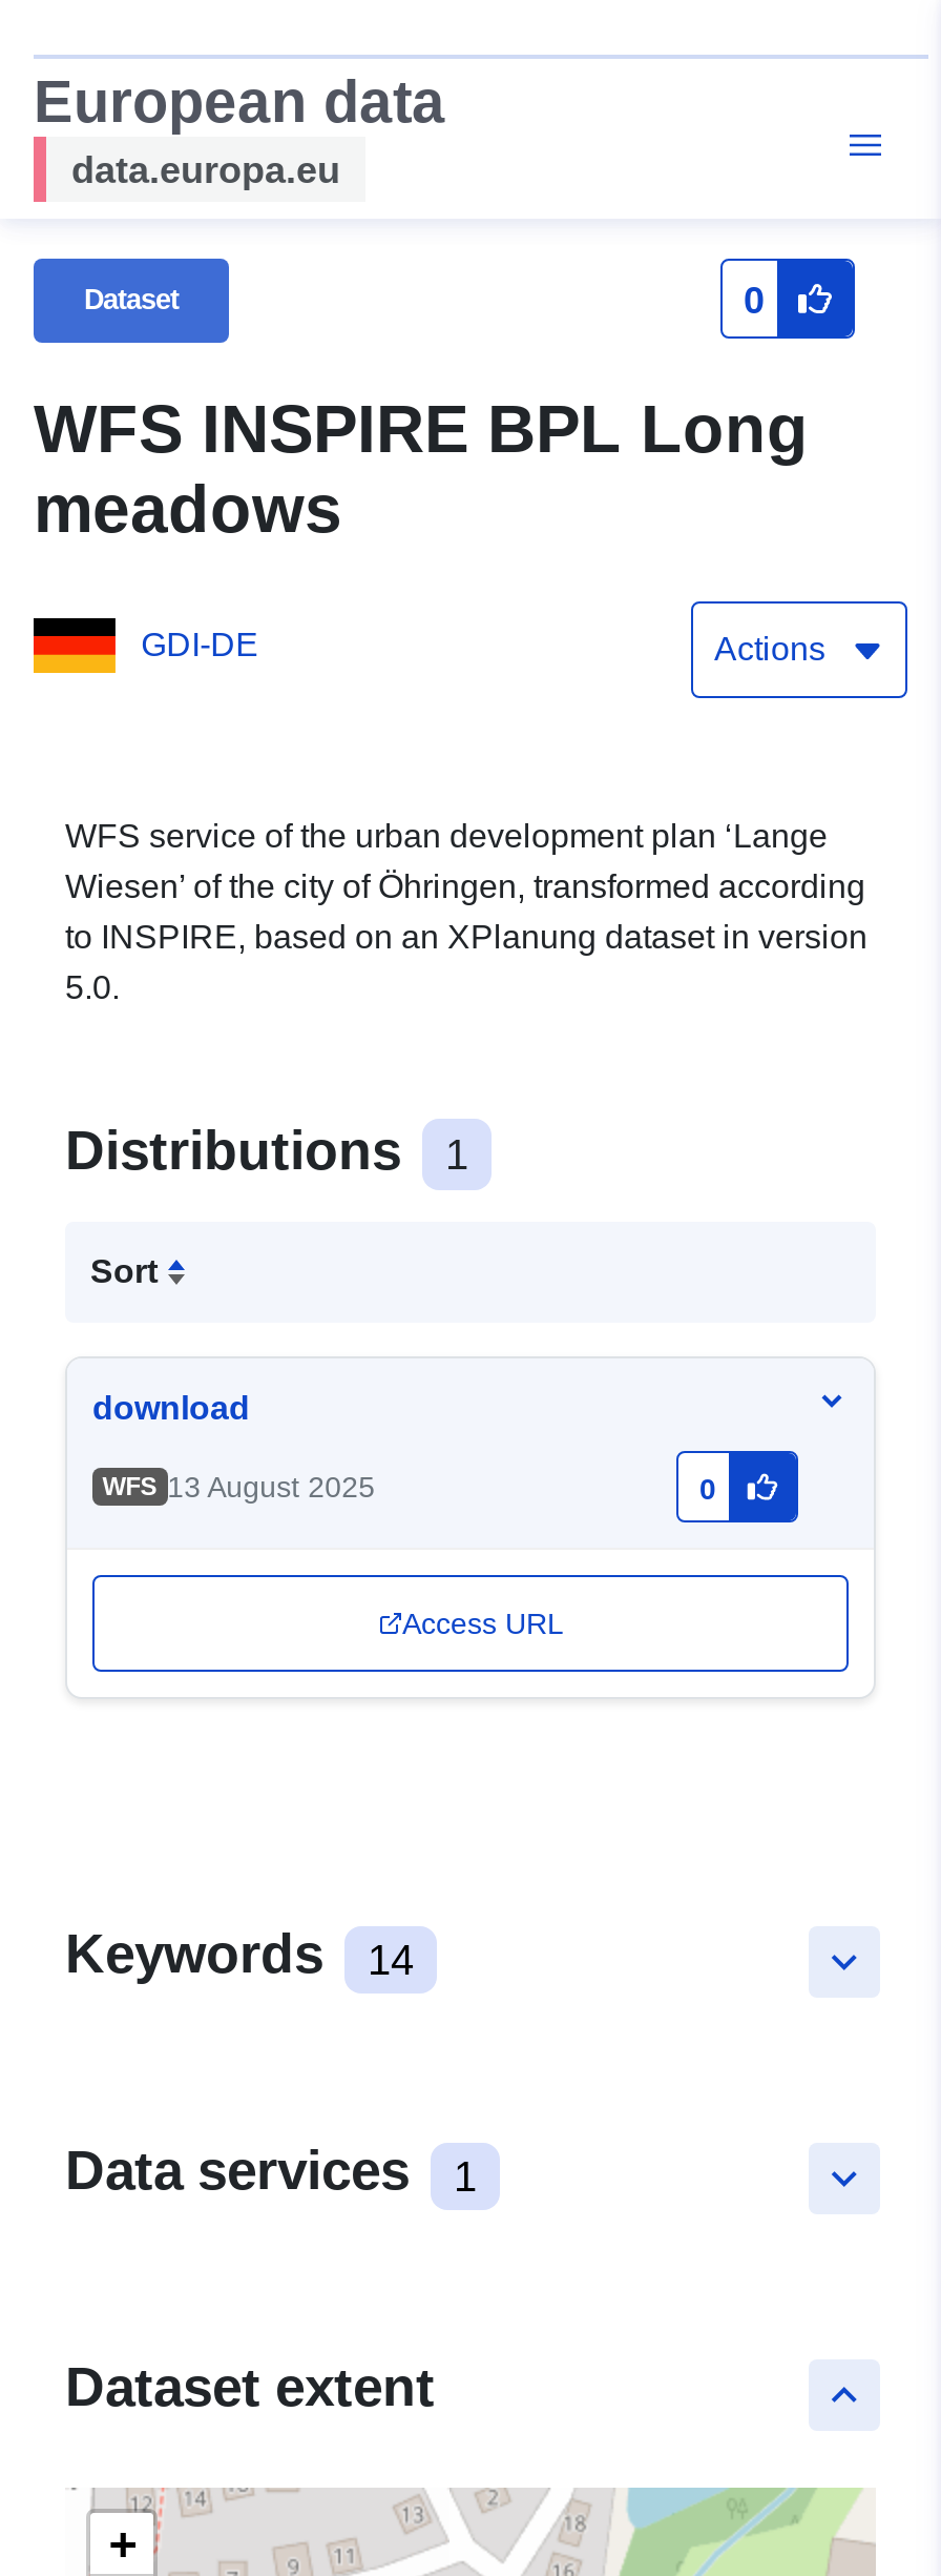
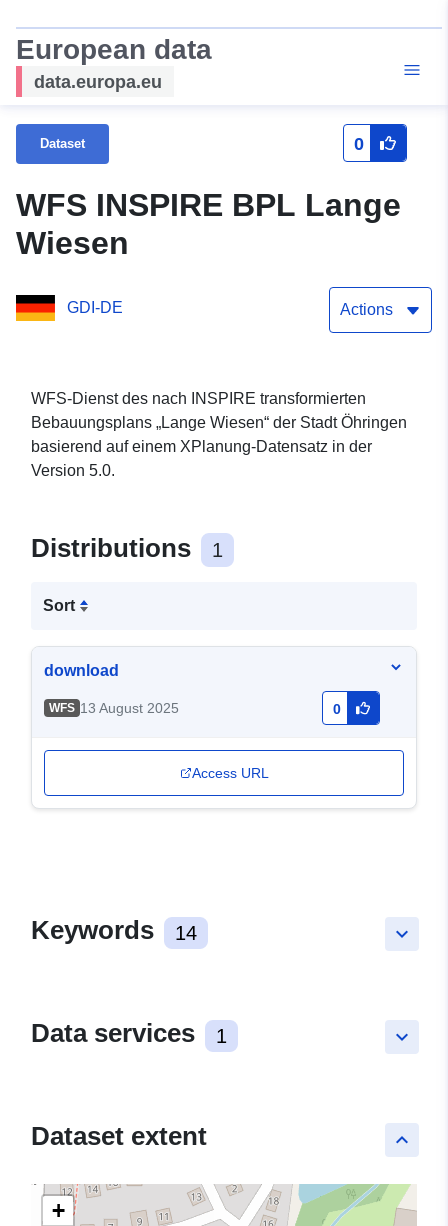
- WFS INSPIRE BPL Long
- meadows
+ WFS INSPIRE BPL Lange
+ Wiesen

- WFS service of the urban development plan ‘Lange
- Wiesen’ of the city of Öhringen, transformed according
- to INSPIRE, based on an XPlanung dataset in version
- 5.0.
+ WFS-Dienst des nach INSPIRE transformierten
+ Bebauungsplans „Lange Wiesen“ der Stadt Öhringen
+ basierend auf einem XPlanung-Datensatz in der
+ Version 5.0.
